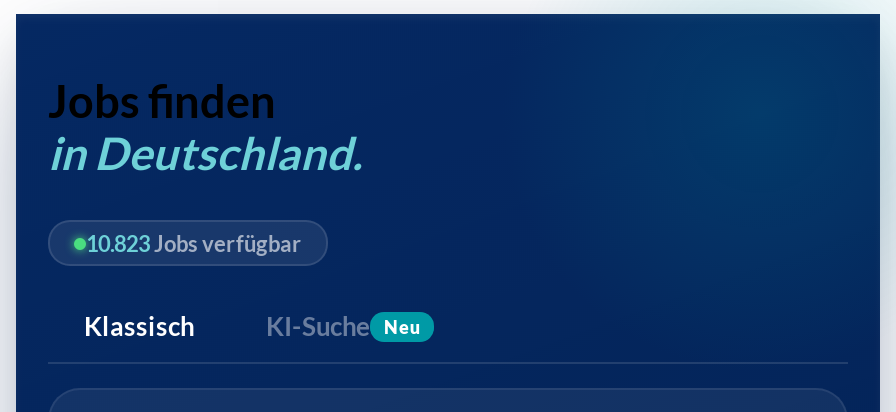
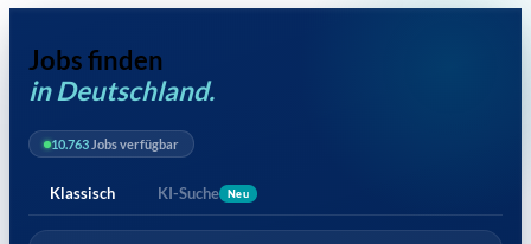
- 10.823Jobs verfügbar
+ 10.763Jobs verfügbar
